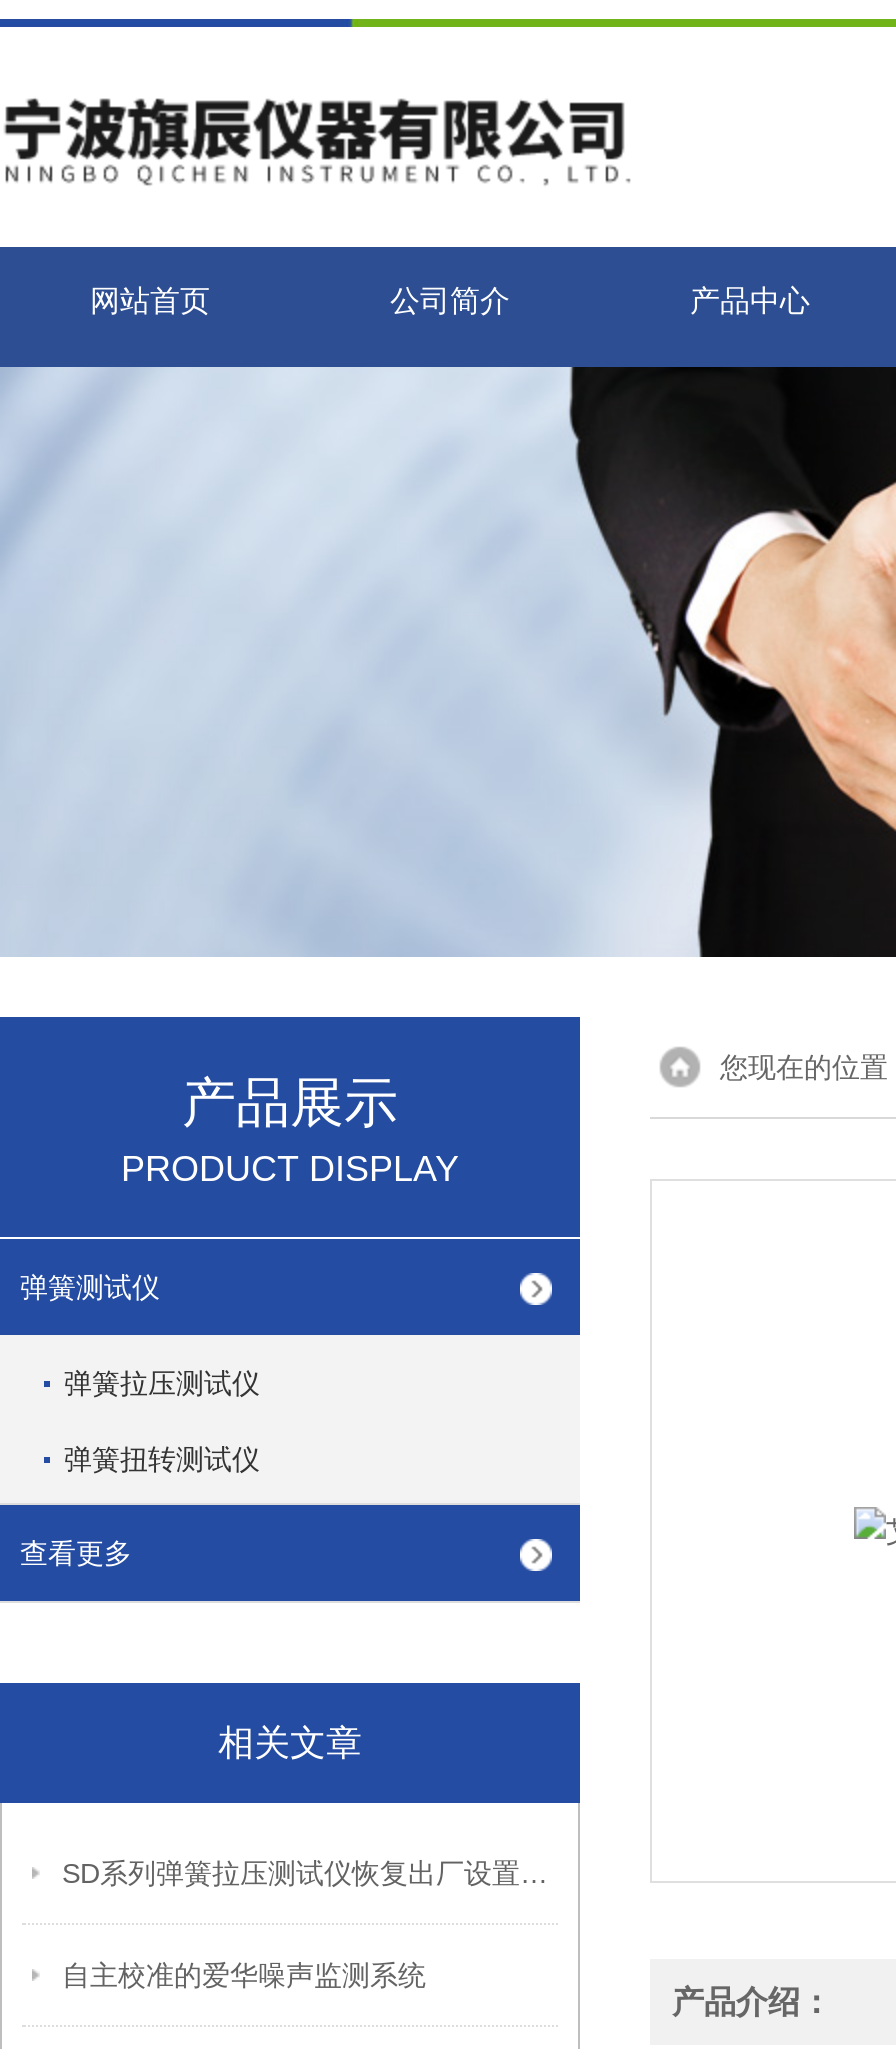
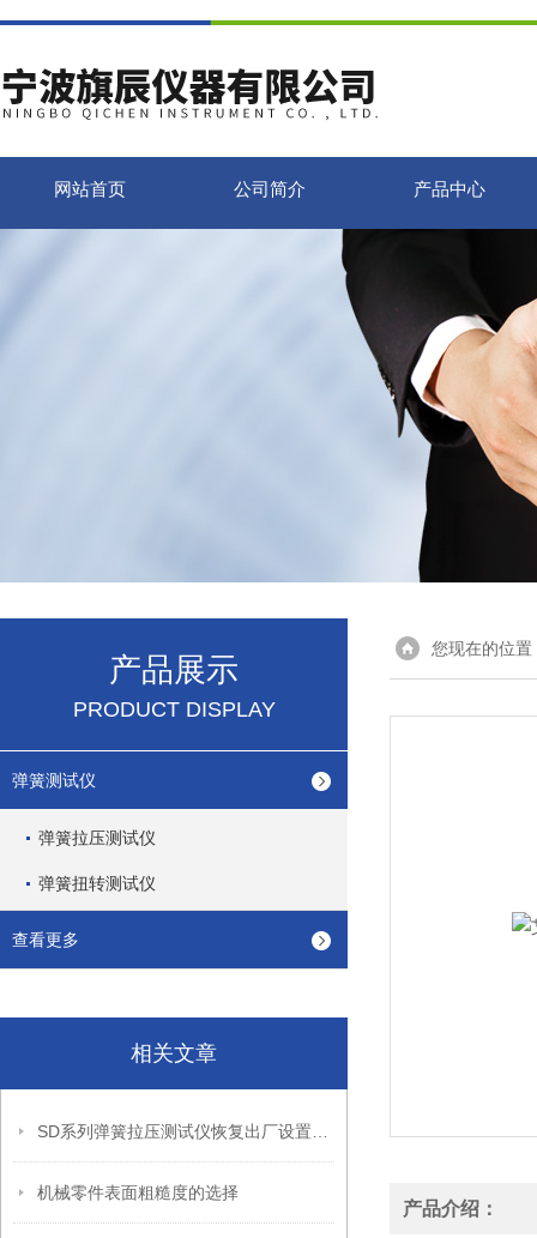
- 自主校准的爱华噪声监测系统
+ 机械零件表面粗糙度的选择
